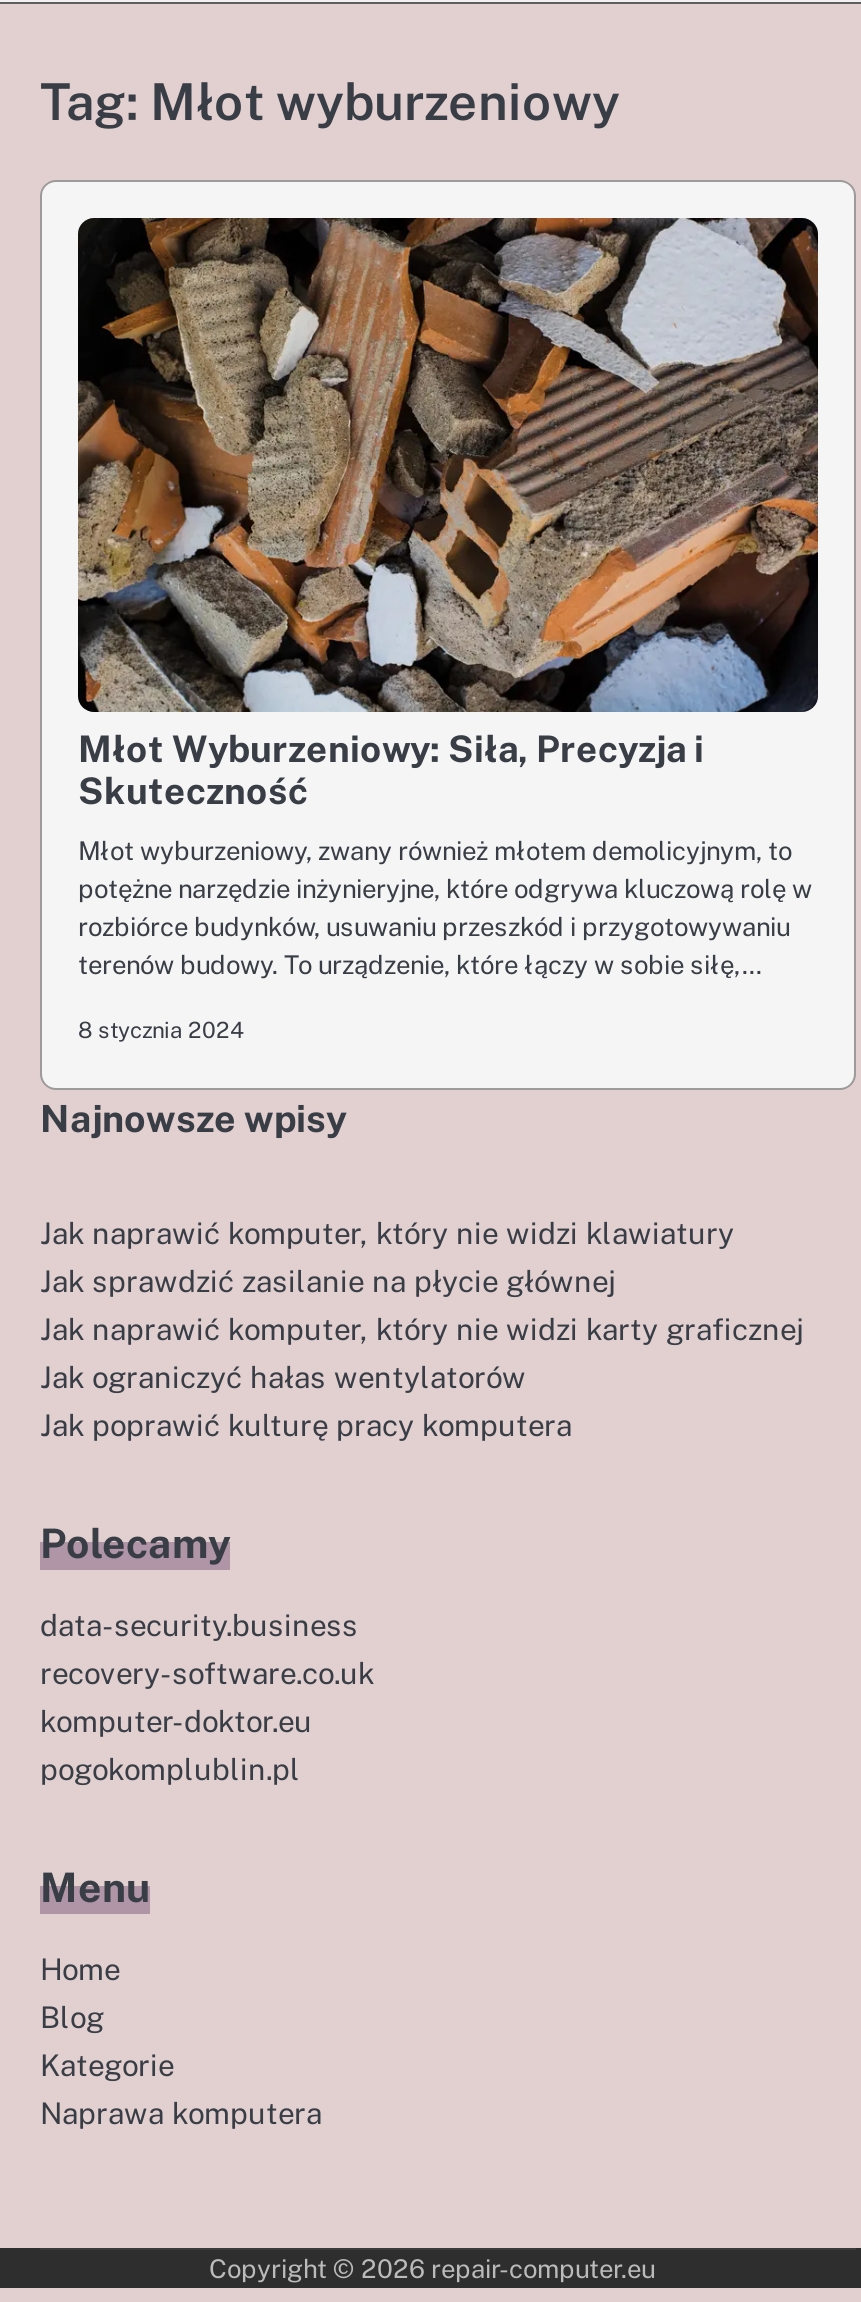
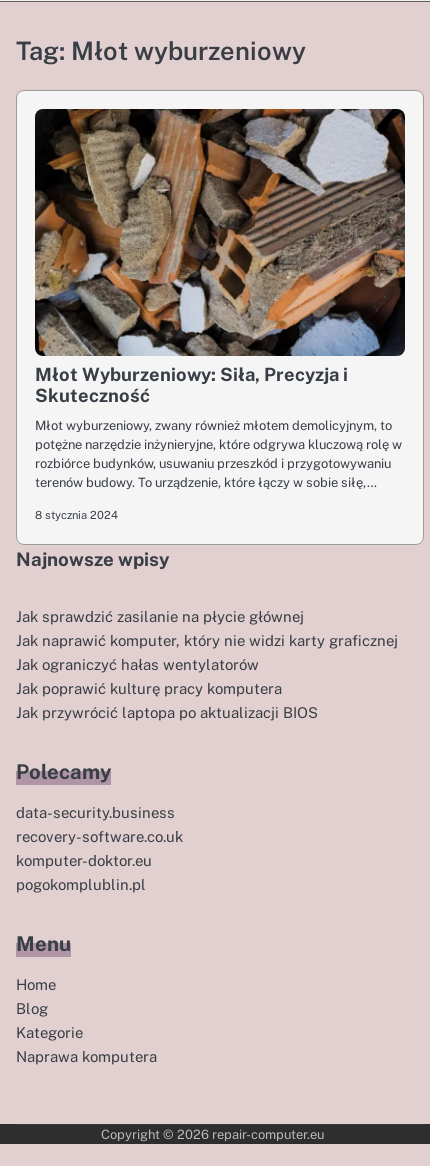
- Jak naprawić komputer, który nie widzi klawiatury

moved up: Jak sprawdzić zasilanie na płycie głównej | Jak naprawić komputer, który nie widzi karty graficznej | Jak ograniczyć hałas wentylatorów | Jak poprawić kulturę pracy komputera

+ Jak przywrócić laptopa po aktualizacji BIOS
